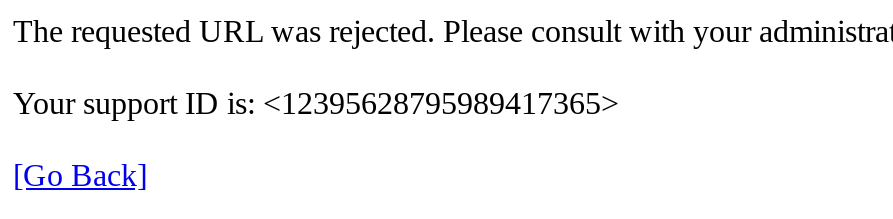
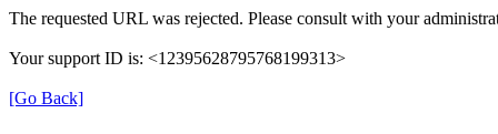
- Your support ID is: <12395628795989417365>
+ Your support ID is: <12395628795768199313>
